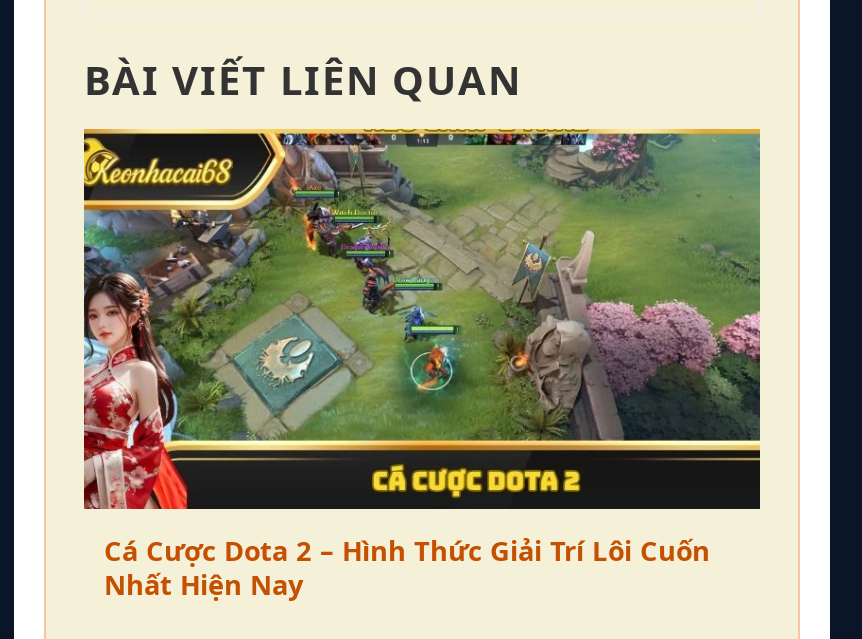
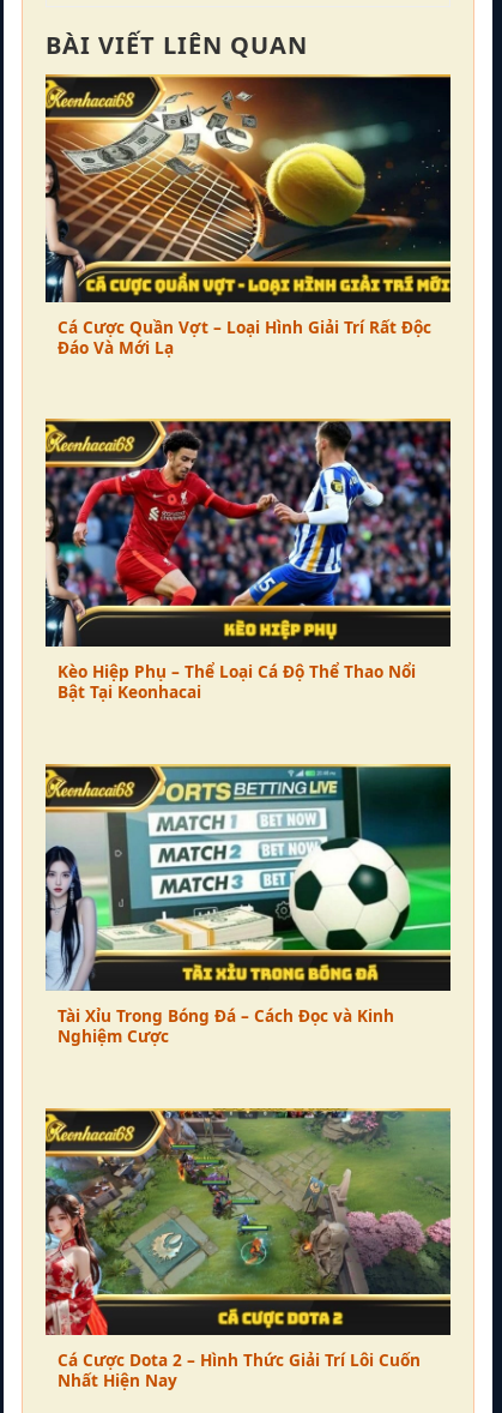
+ [image]
+ Cá Cược Quần Vợt – Loại Hình Giải Trí Rất Độc
+ Đáo Và Mới Lạ

+ [image]
+ Kèo Hiệp Phụ – Thể Loại Cá Độ Thể Thao Nổi
+ Bật Tại Keonhacai

+ [image]
+ Tài Xỉu Trong Bóng Đá – Cách Đọc và Kinh
+ Nghiệm Cược
